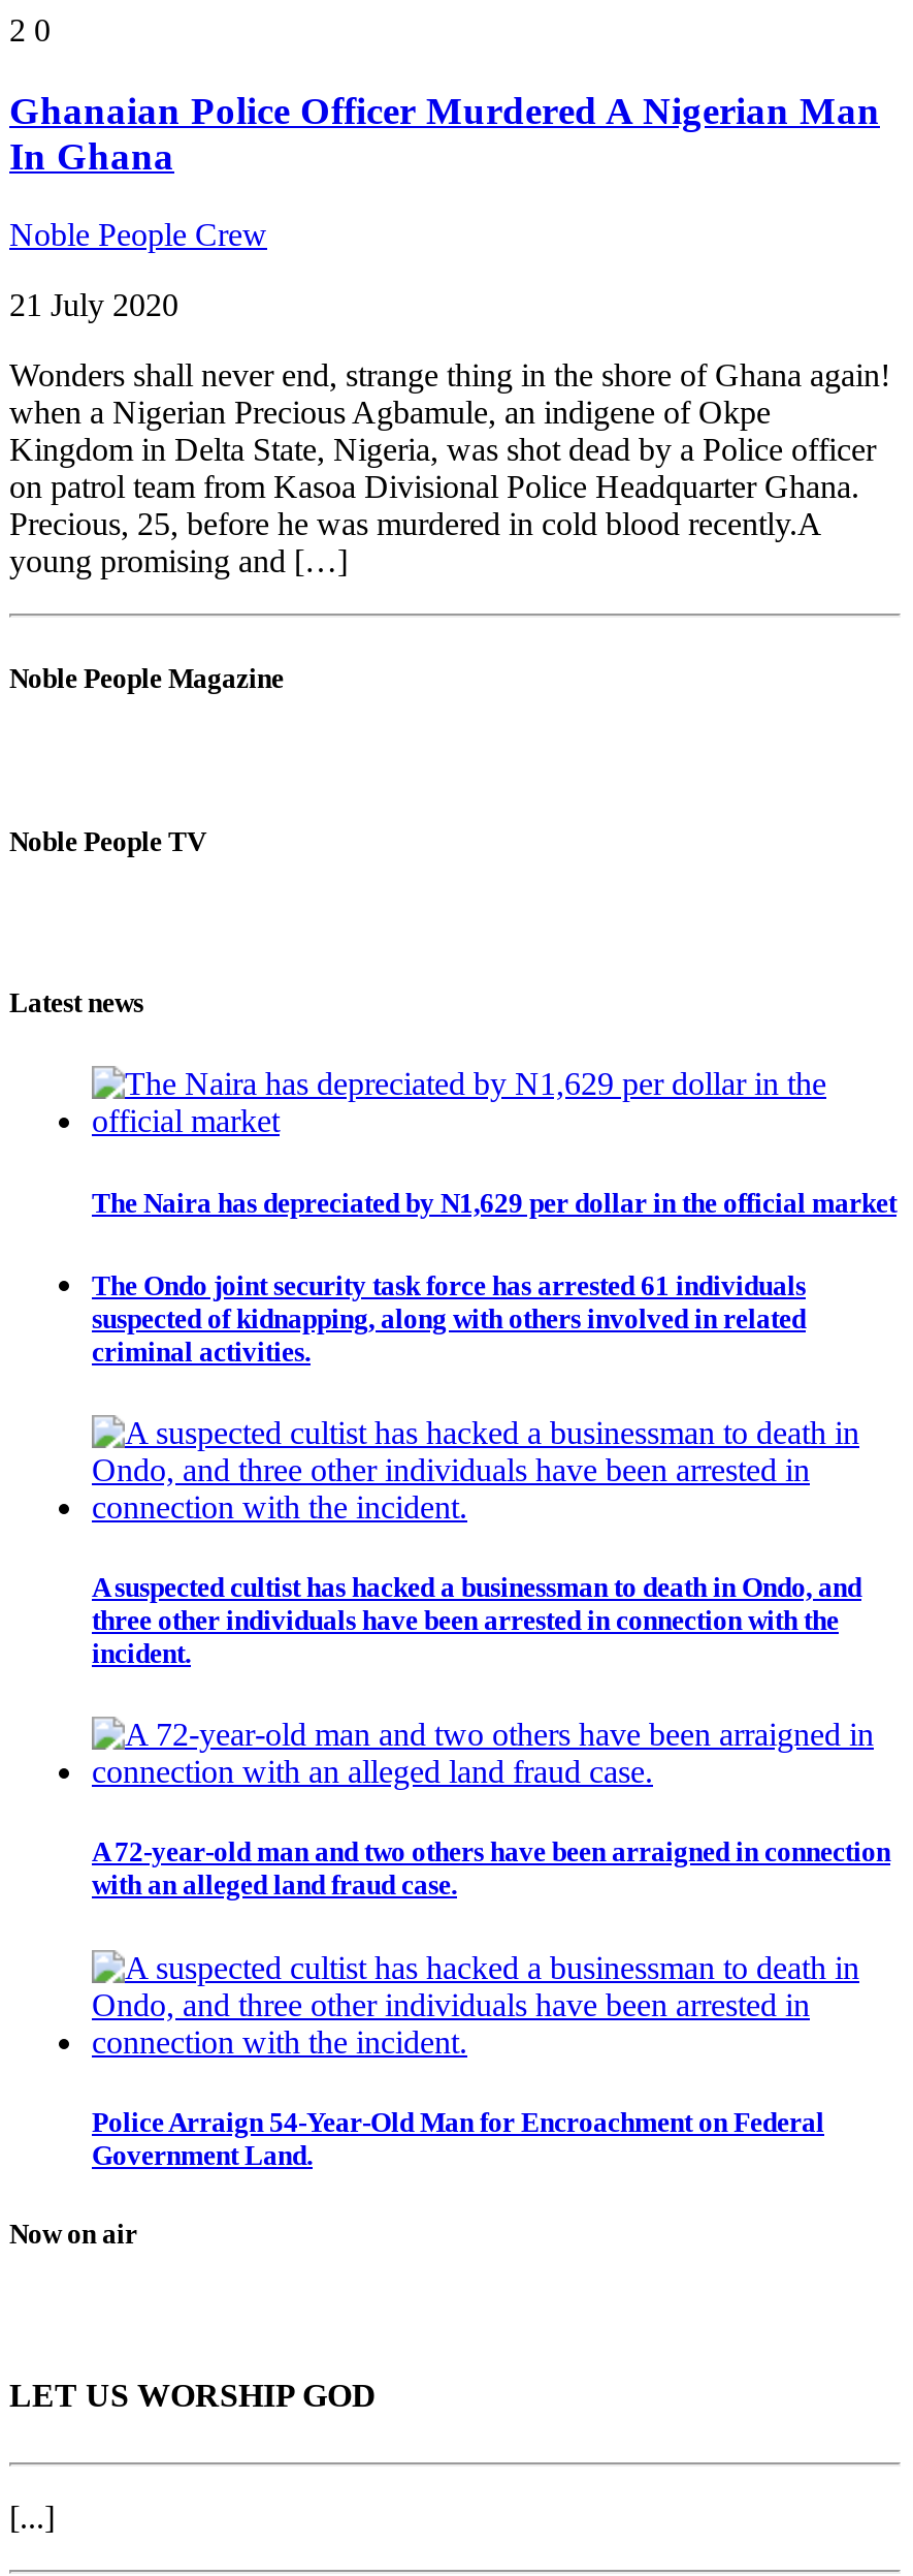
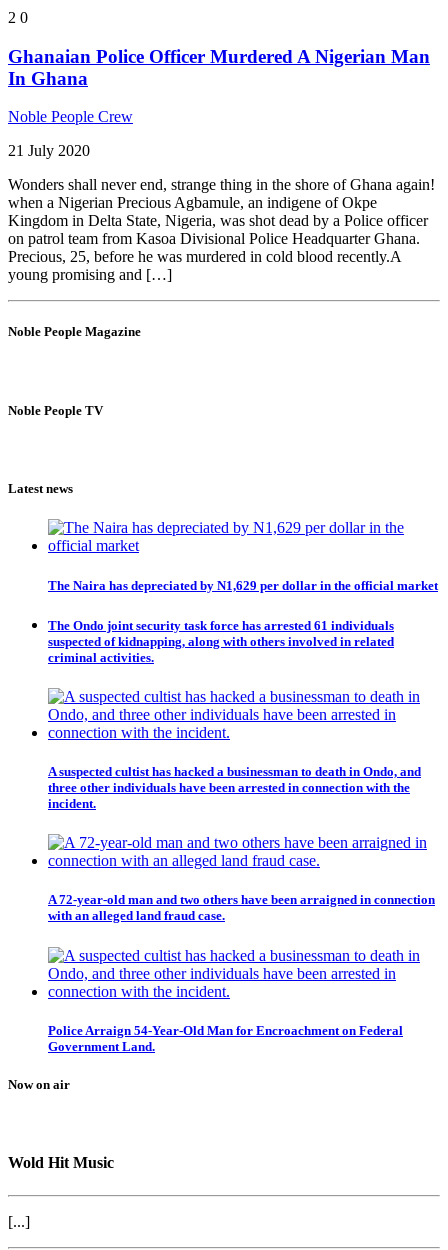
- LET US WORSHIP GOD
+ Wold Hit Music
